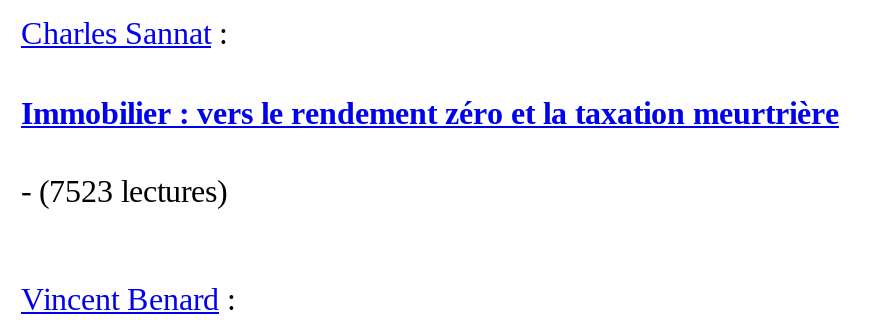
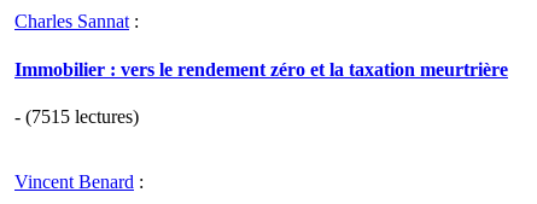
- - (7523 lectures)
+ - (7515 lectures)
